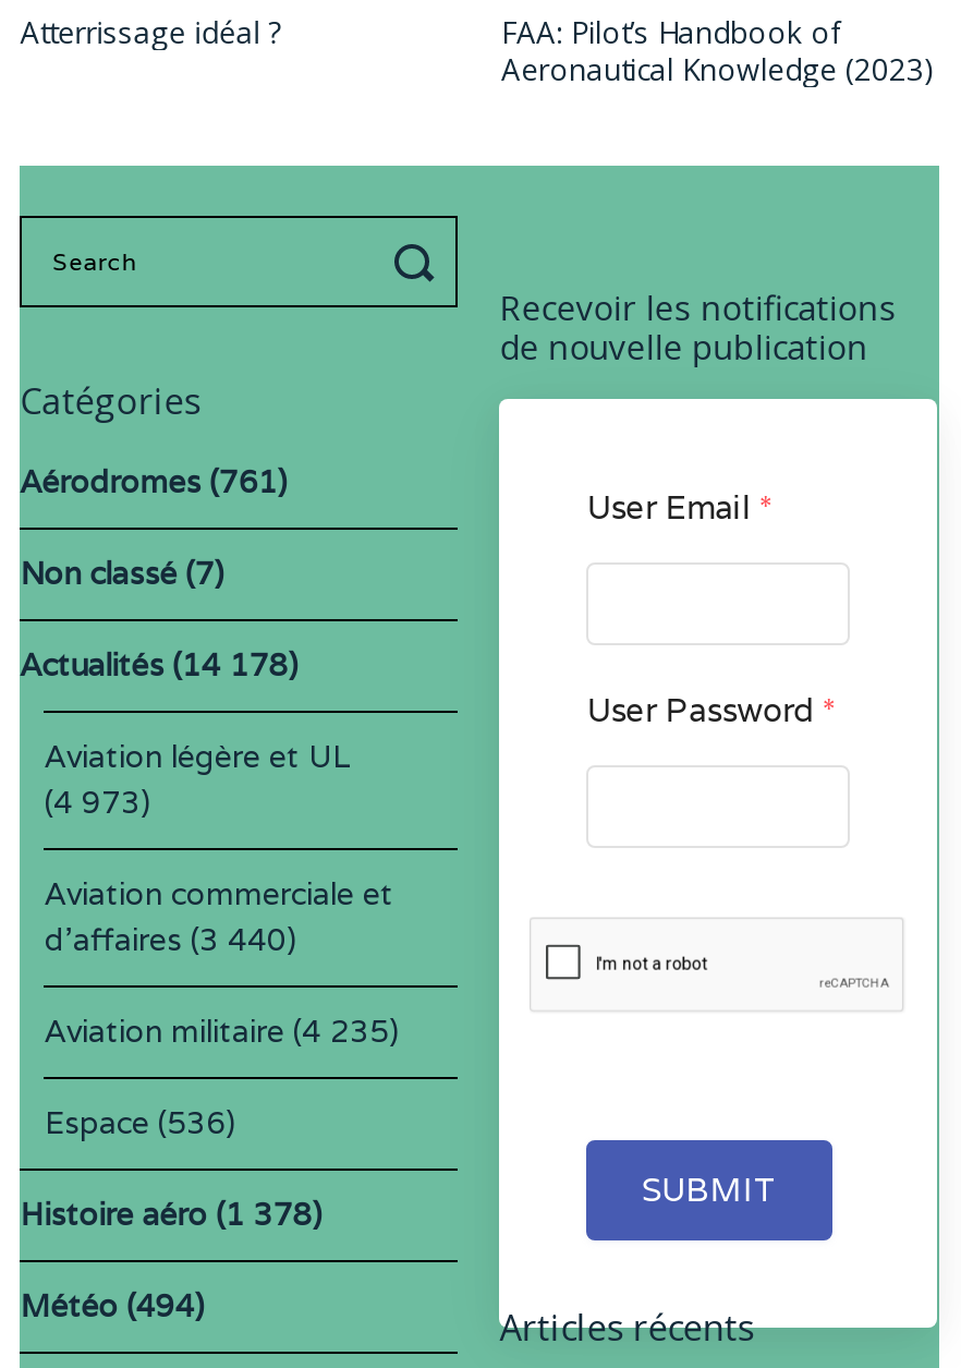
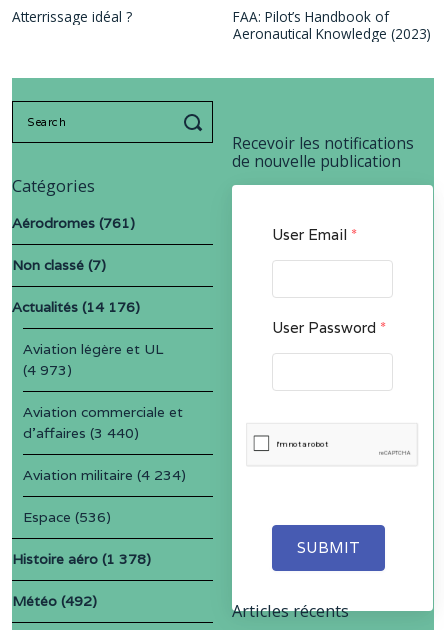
- Actualités (14 178)
+ Actualités (14 176)

- Aviation militaire (4 235)
+ Aviation militaire (4 234)

- Météo (494)
+ Météo (492)
